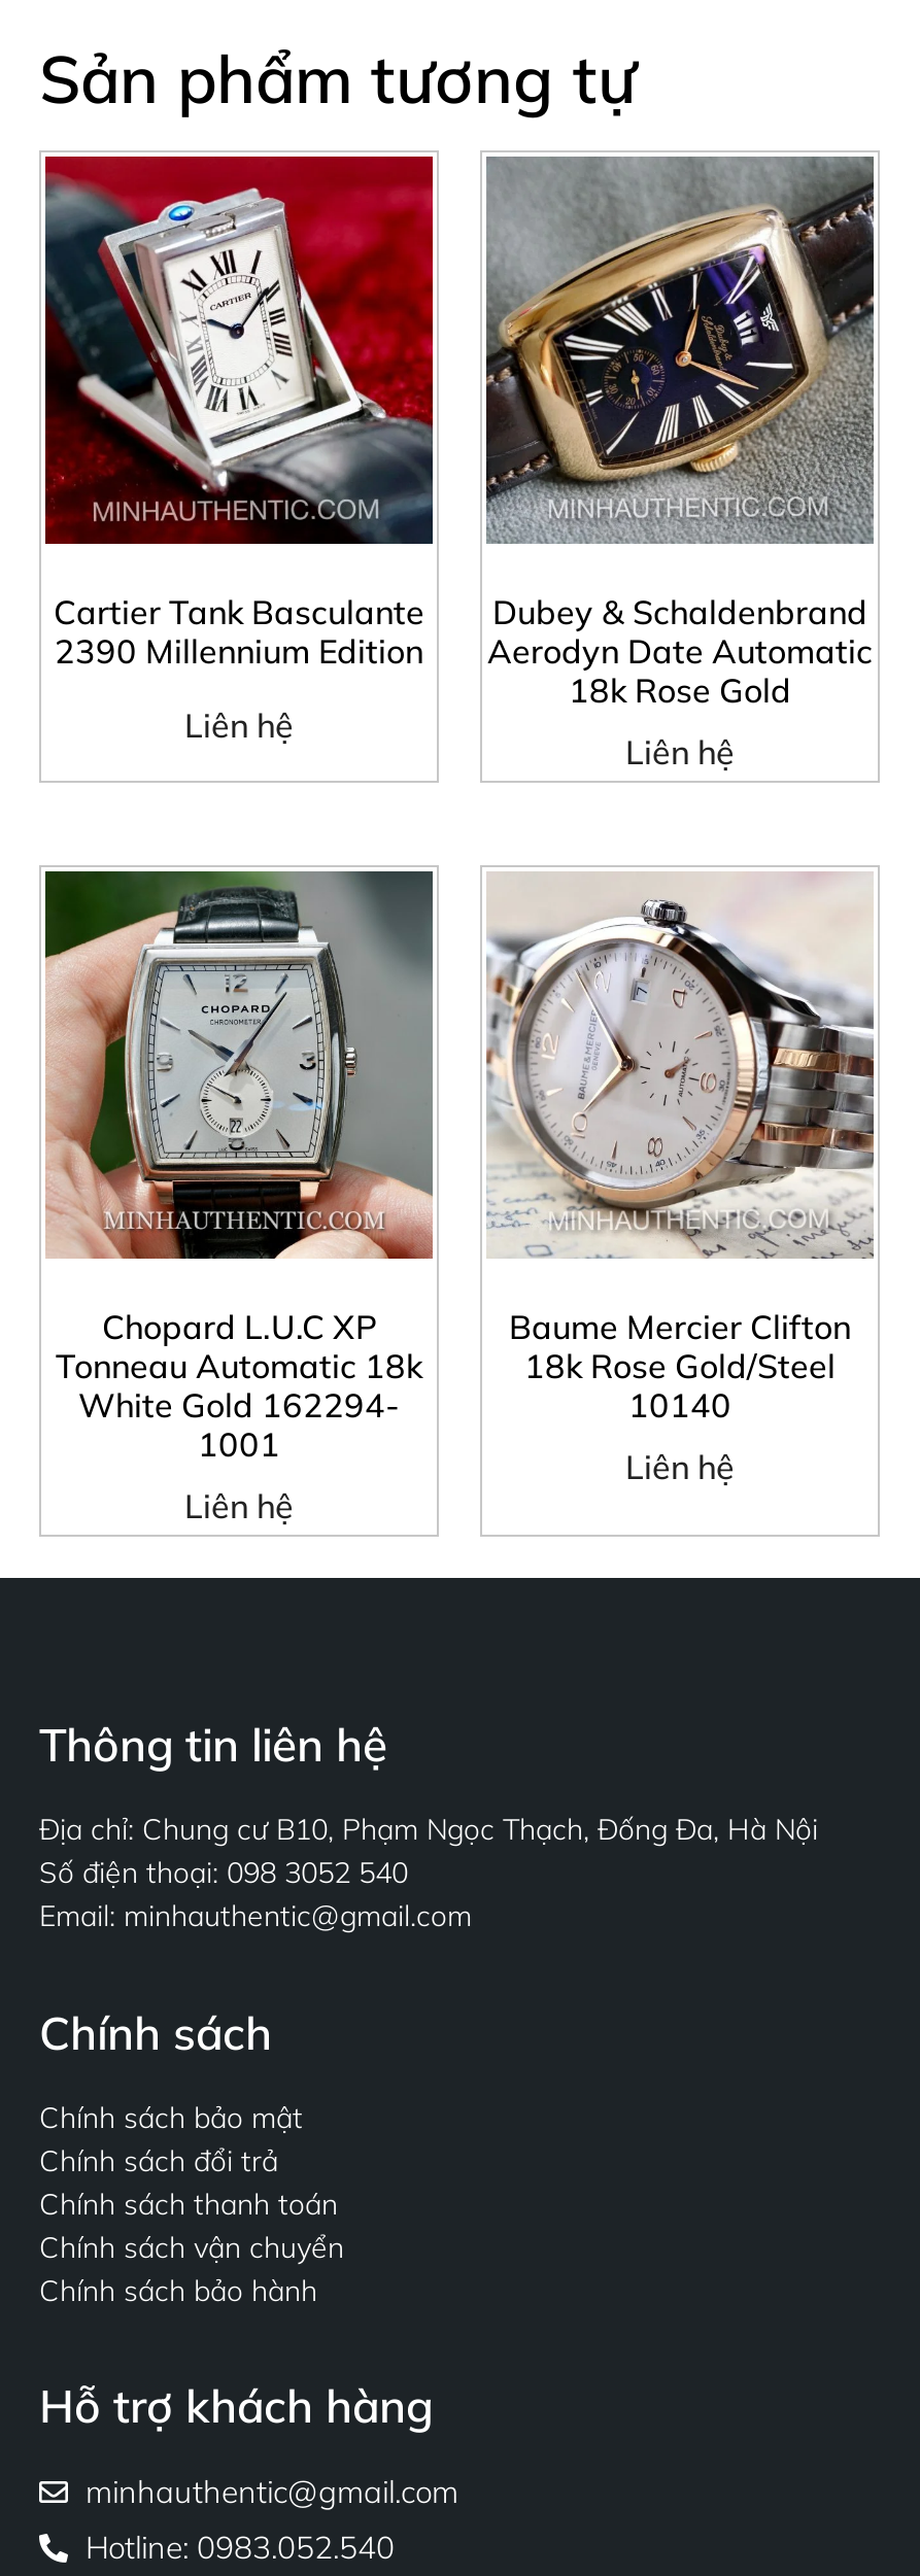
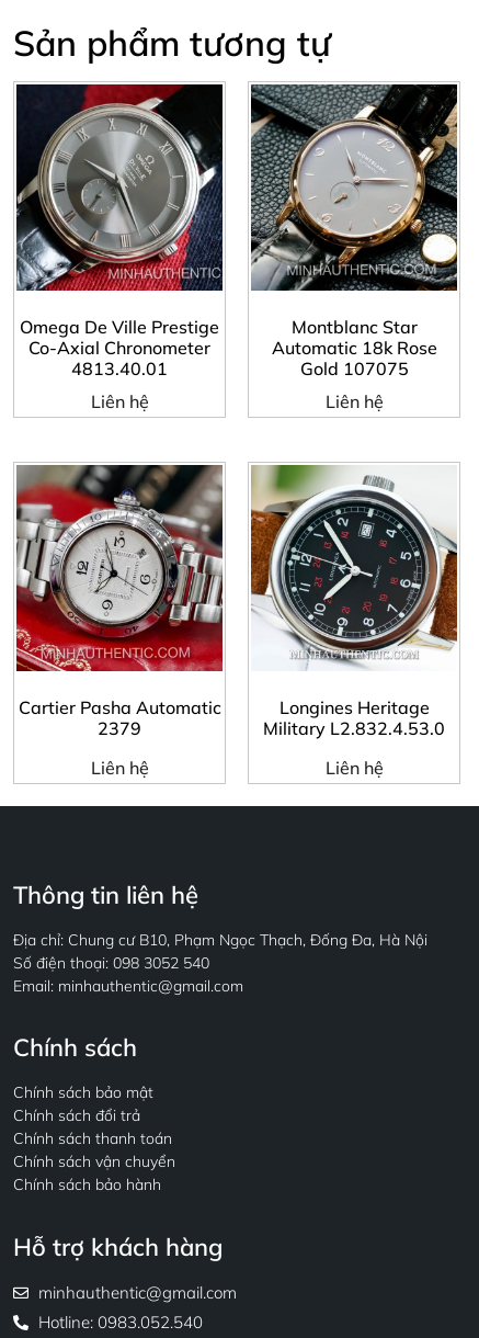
- [image]
- Cartier Tank Basculante
- 2390 Millennium Edition
+ [image]
+ Omega De Ville Prestige
+ Co-Axial Chronometer
+ 4813.40.01

- [image]
- Dubey & Schaldenbrand
- Aerodyn Date Automatic
- 18k Rose Gold
+ [image]
+ Montblanc Star
+ Automatic 18k Rose
+ Gold 107075

- [image]
- Chopard L.U.C XP
- Tonneau Automatic 18k
- White Gold 162294-
- 1001
+ [image]
+ Cartier Pasha Automatic
+ 2379

- [image]
- Baume Mercier Clifton
- 18k Rose Gold/Steel
- 10140
+ [image]
+ Longines Heritage
+ Military L2.832.4.53.0
